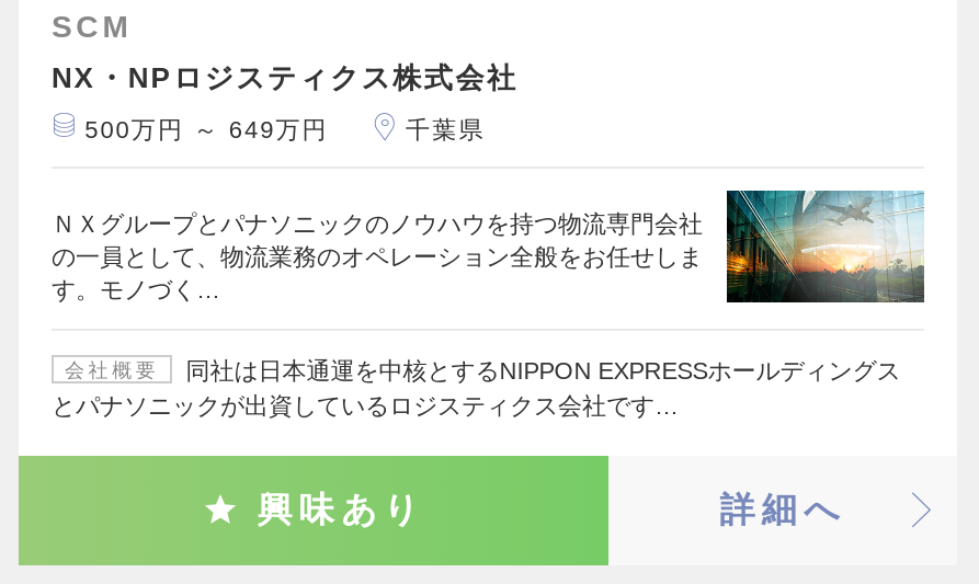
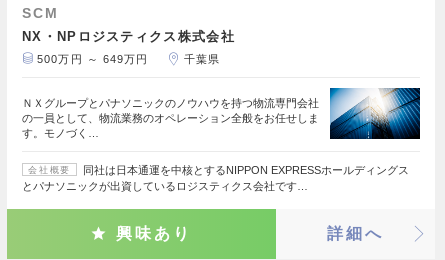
- [image]
+ [image]
